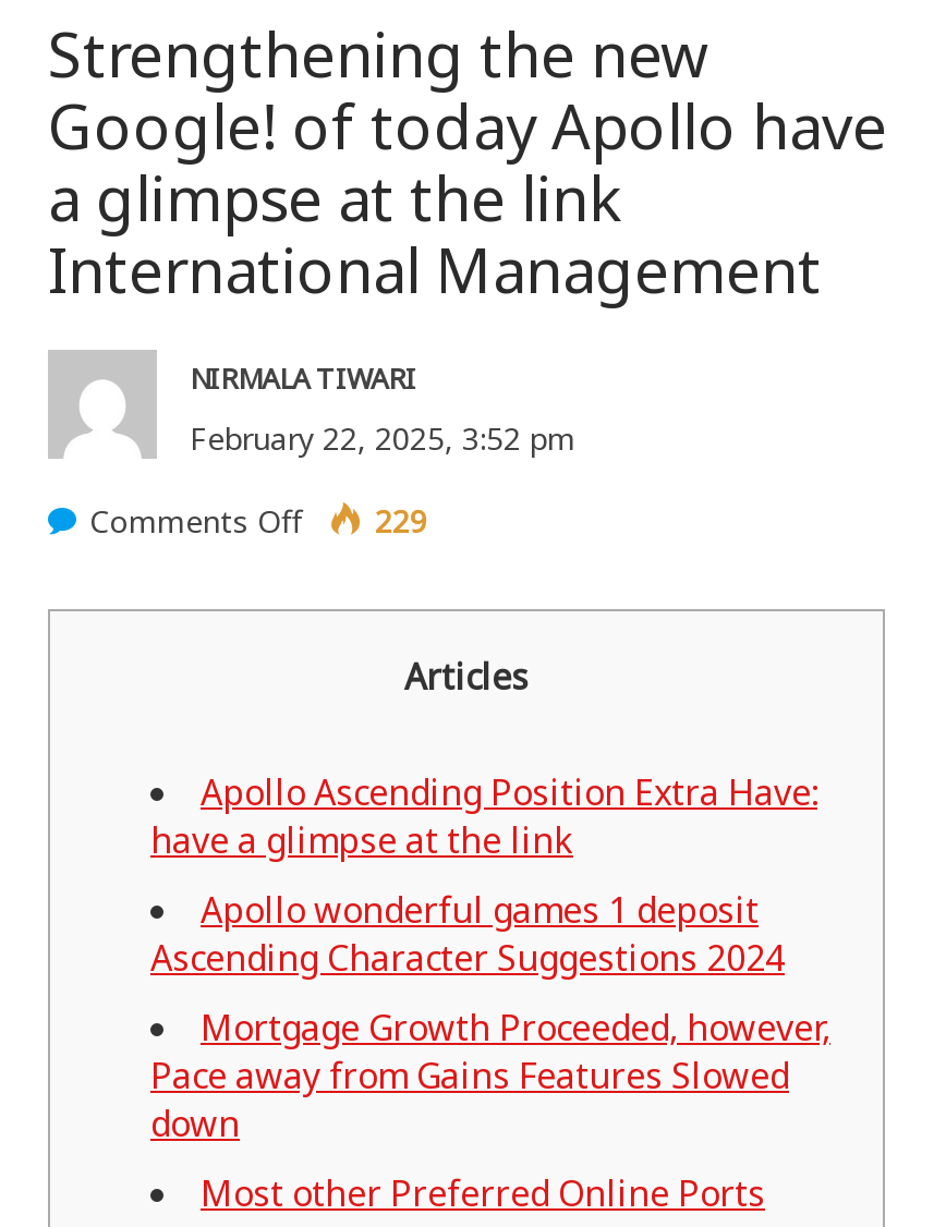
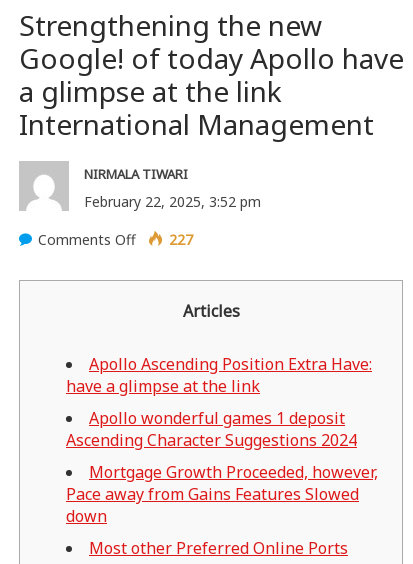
- Comments Off o 229
+ Comments Off o 227
